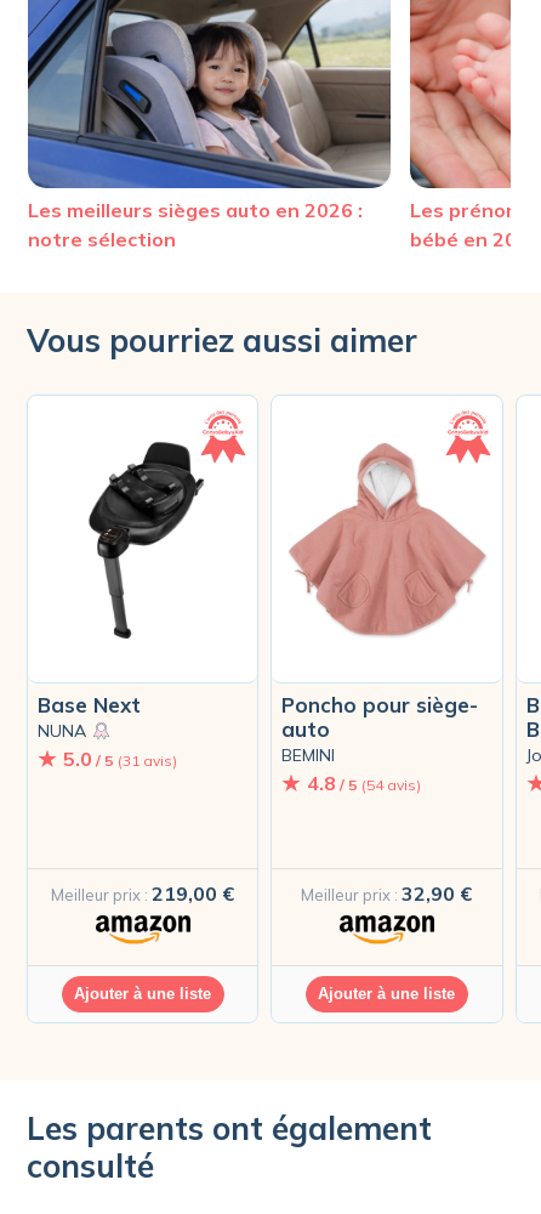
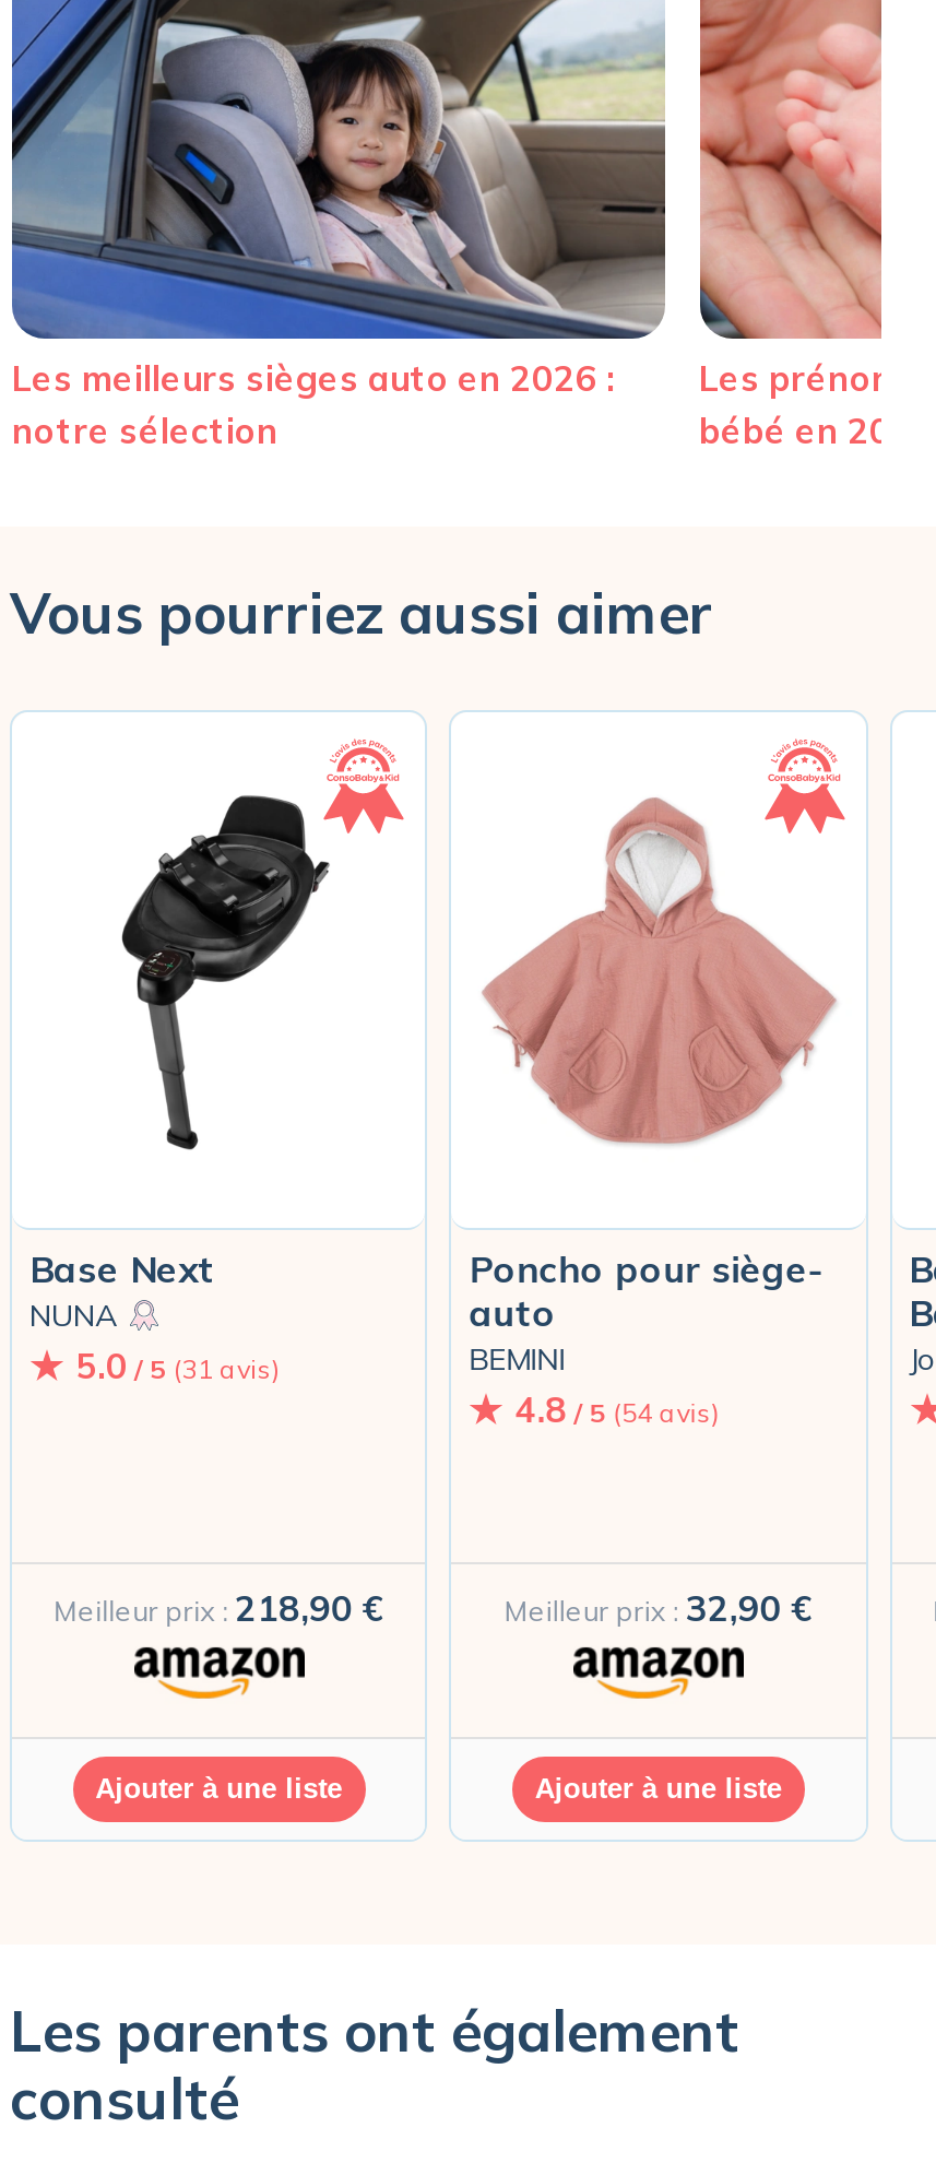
- Meilleur prix : 219,00 €
+ Meilleur prix : 218,90 €
